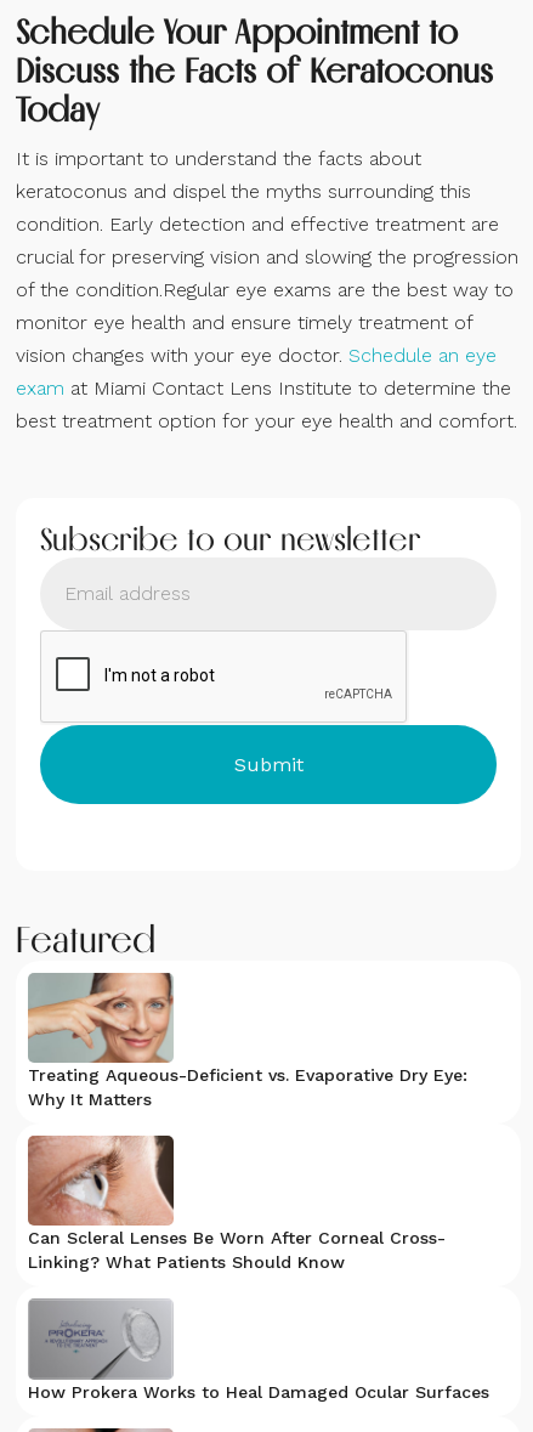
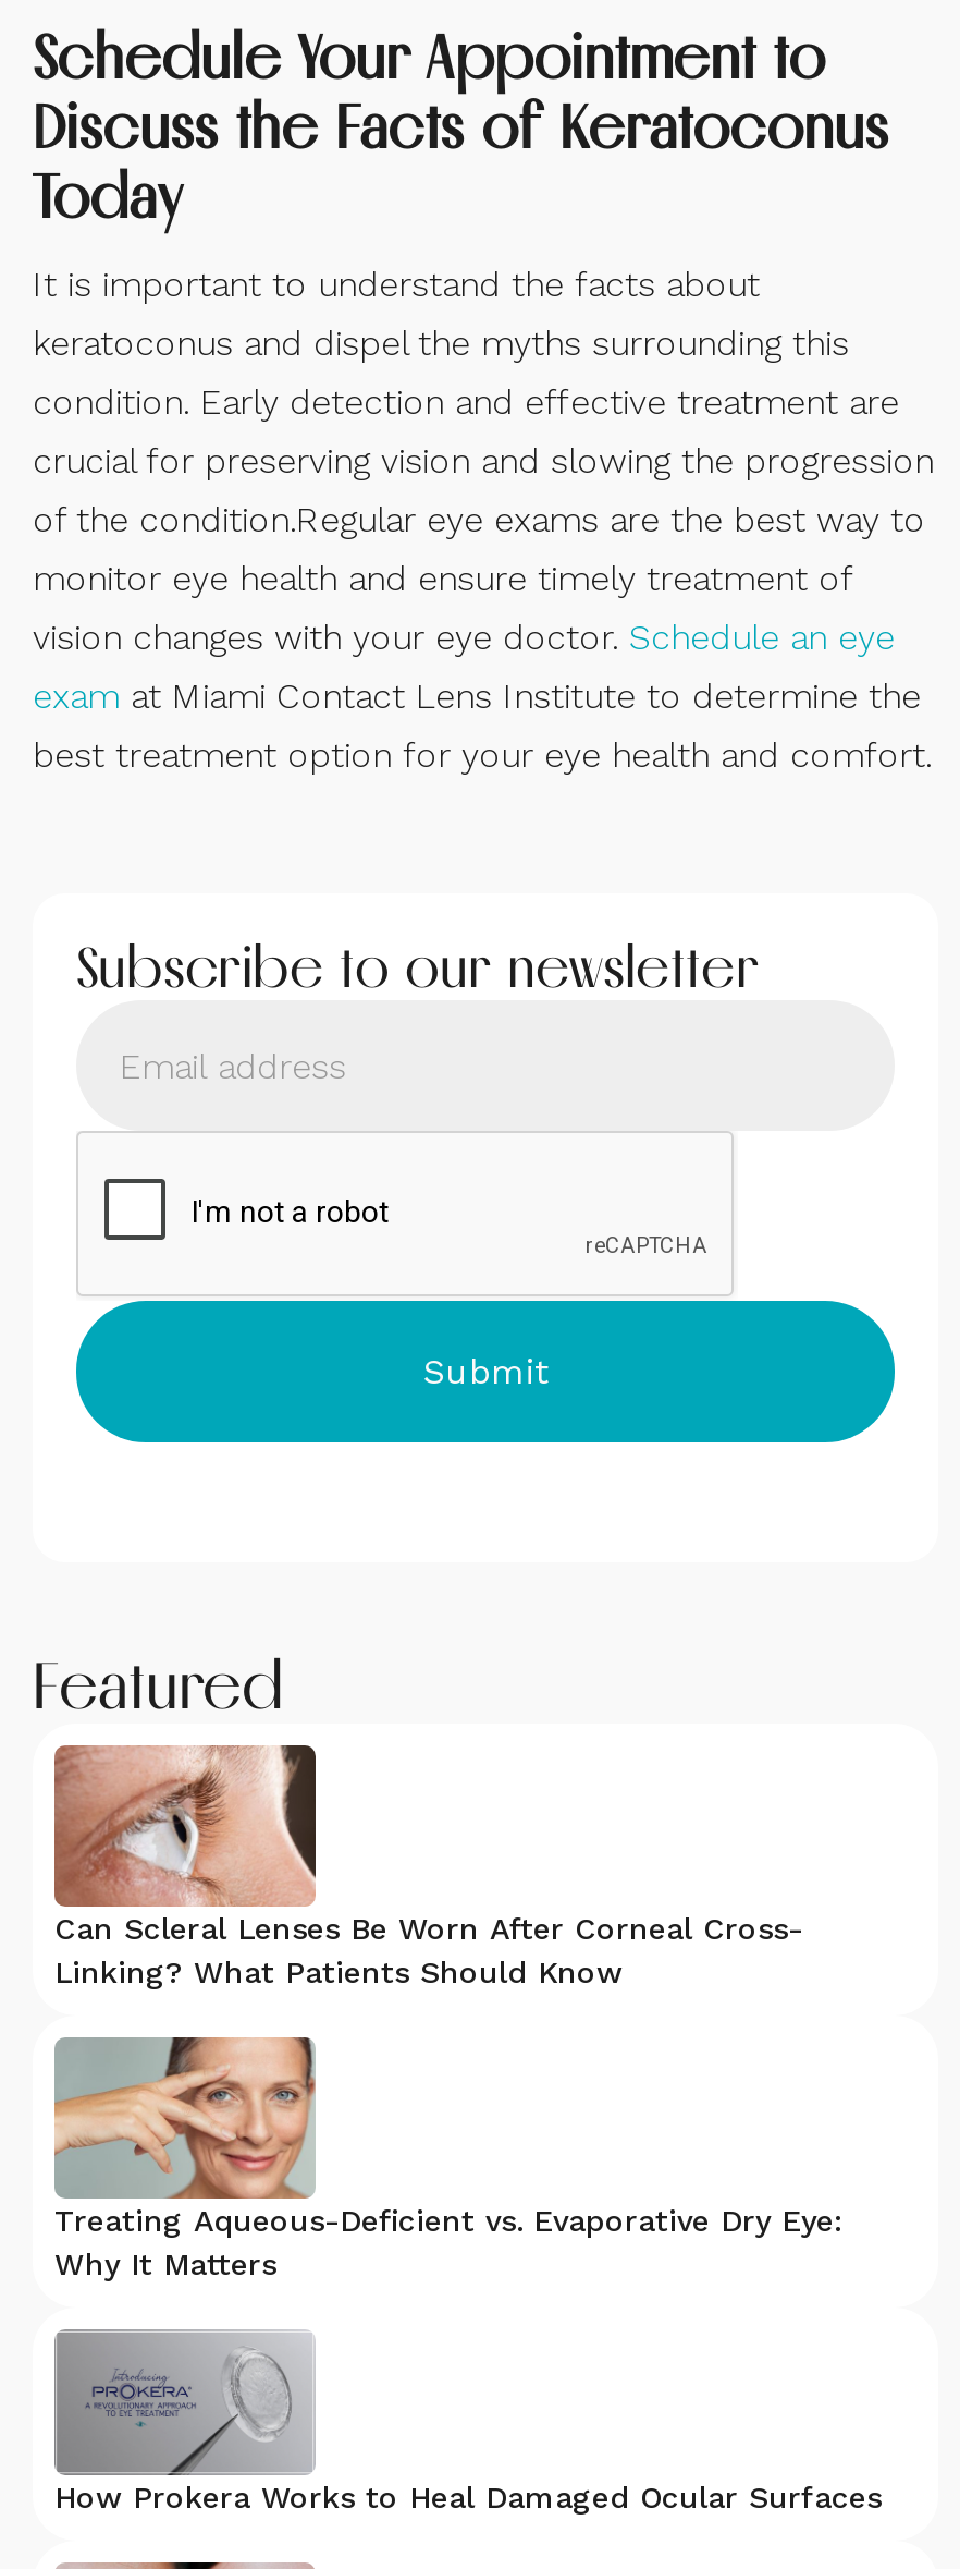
moved down: [image] | Treating Aqueous-Deficient vs. Evaporative Dry Eye: | Why It Matters

moved up: [image] | Can Scleral Lenses Be Worn After Corneal Cross- | Linking? What Patients Should Know
